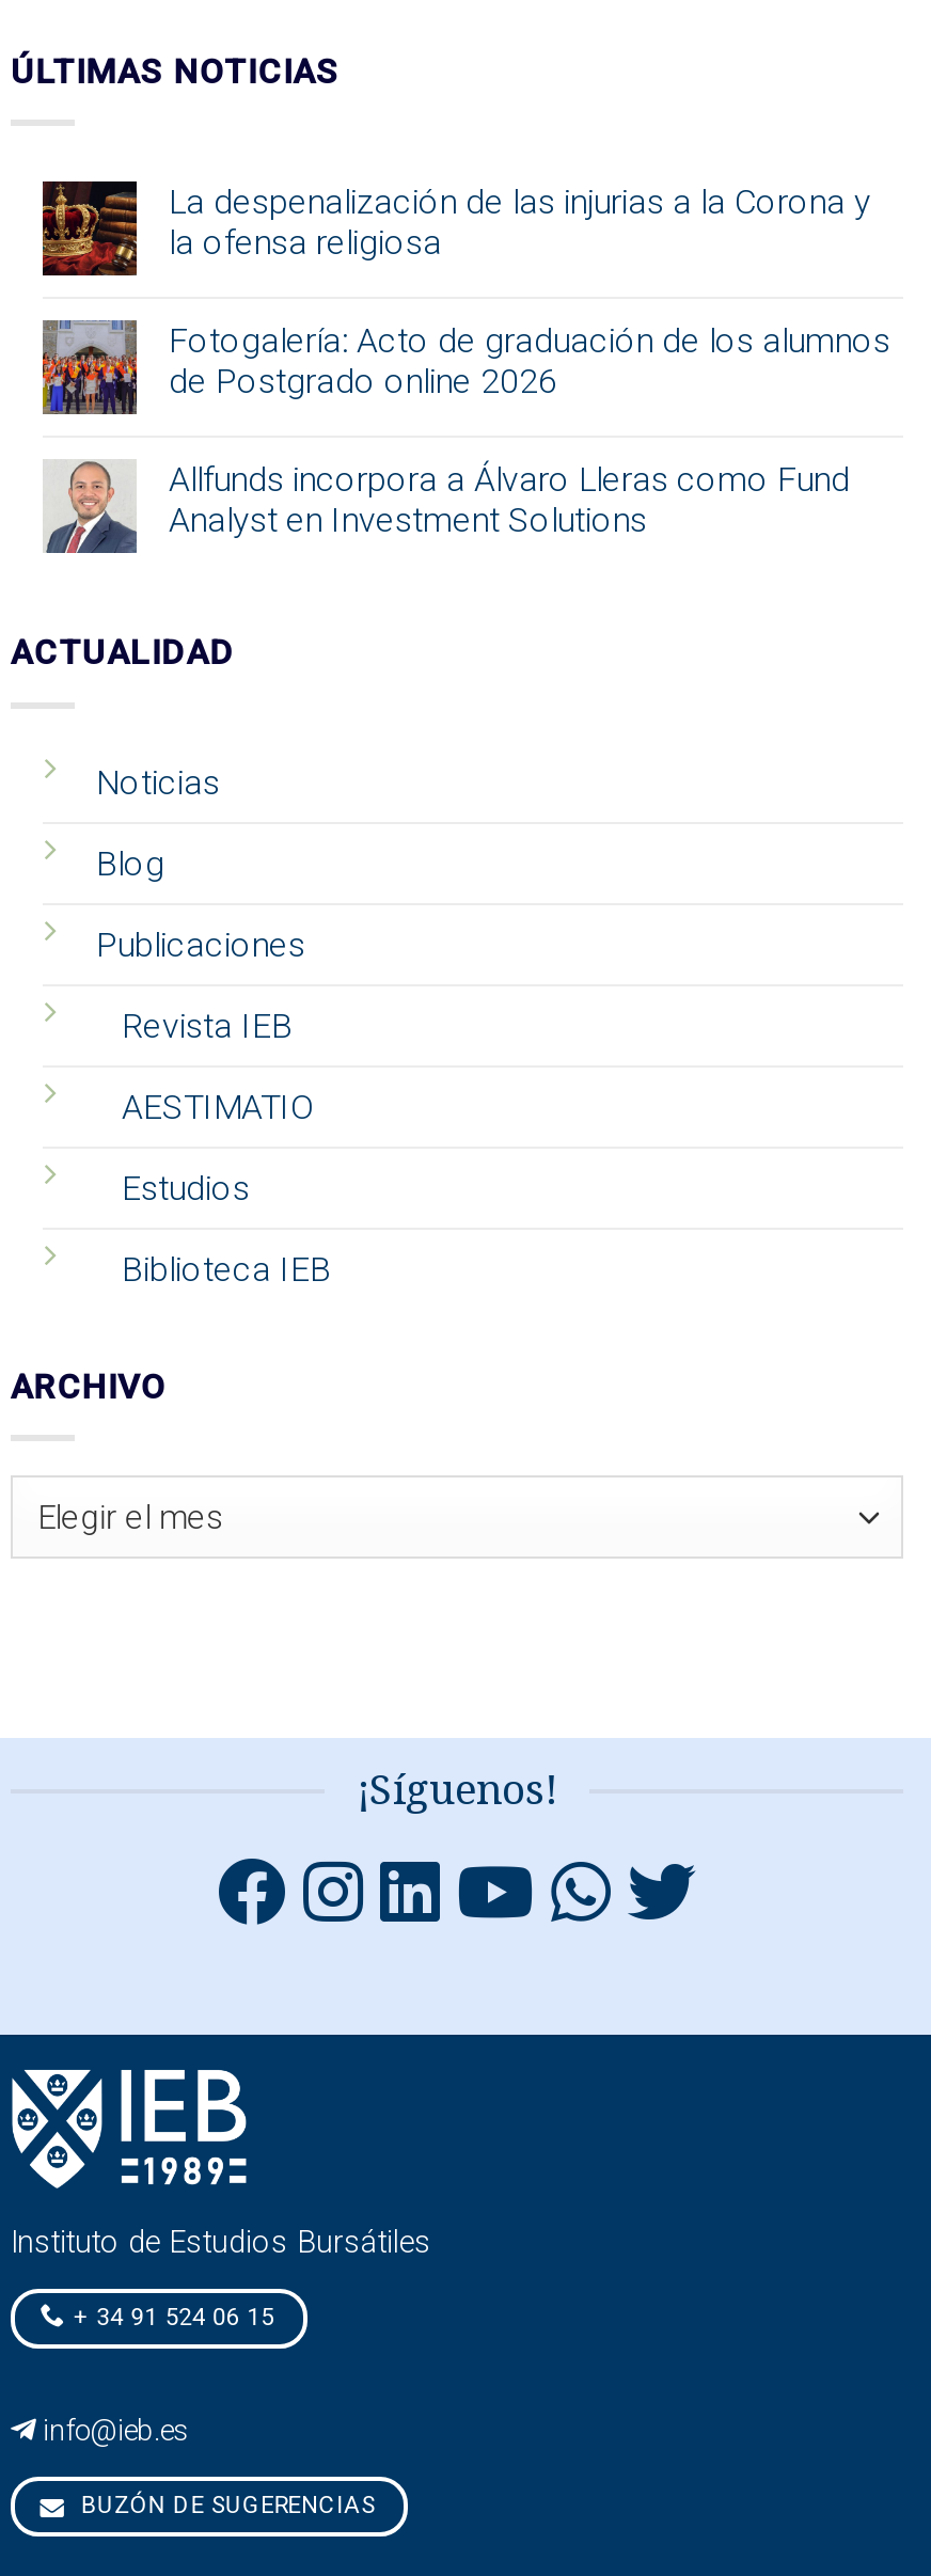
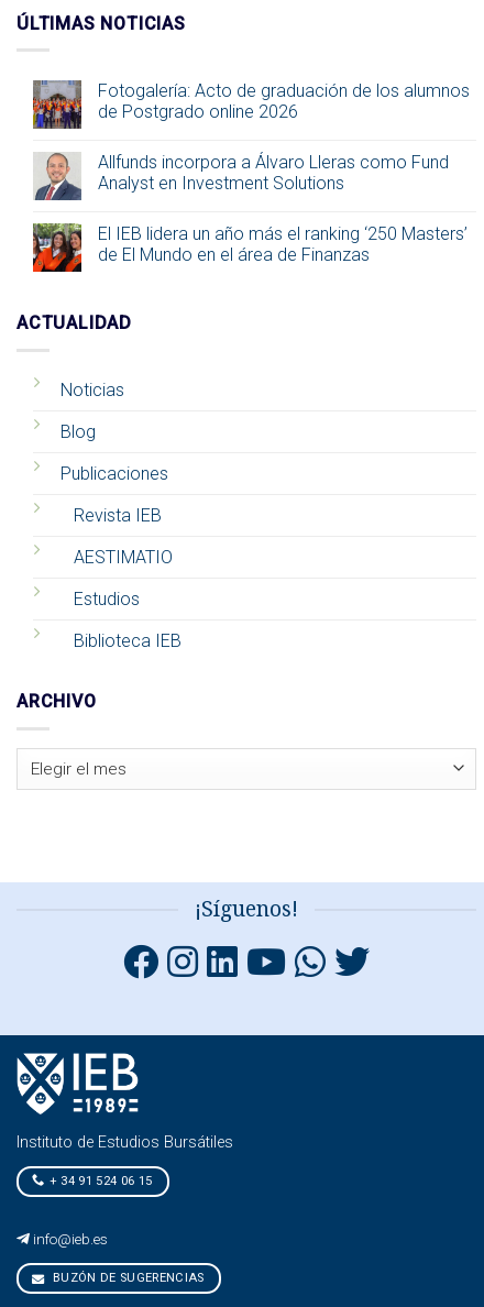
- [image]
- La despenalización de las injurias a la Corona y
- la ofensa religiosa

moved up: [image] | Fotogalería: Acto de graduación de los alumnos | de Postgrado online 2026 | Allfunds incorpora a Álvaro Lleras como Fund | Analyst en Investment Solutions

+ [image]
+ El IEB lidera un año más el ranking ‘250 Masters’
+ de El Mundo en el área de Finanzas
